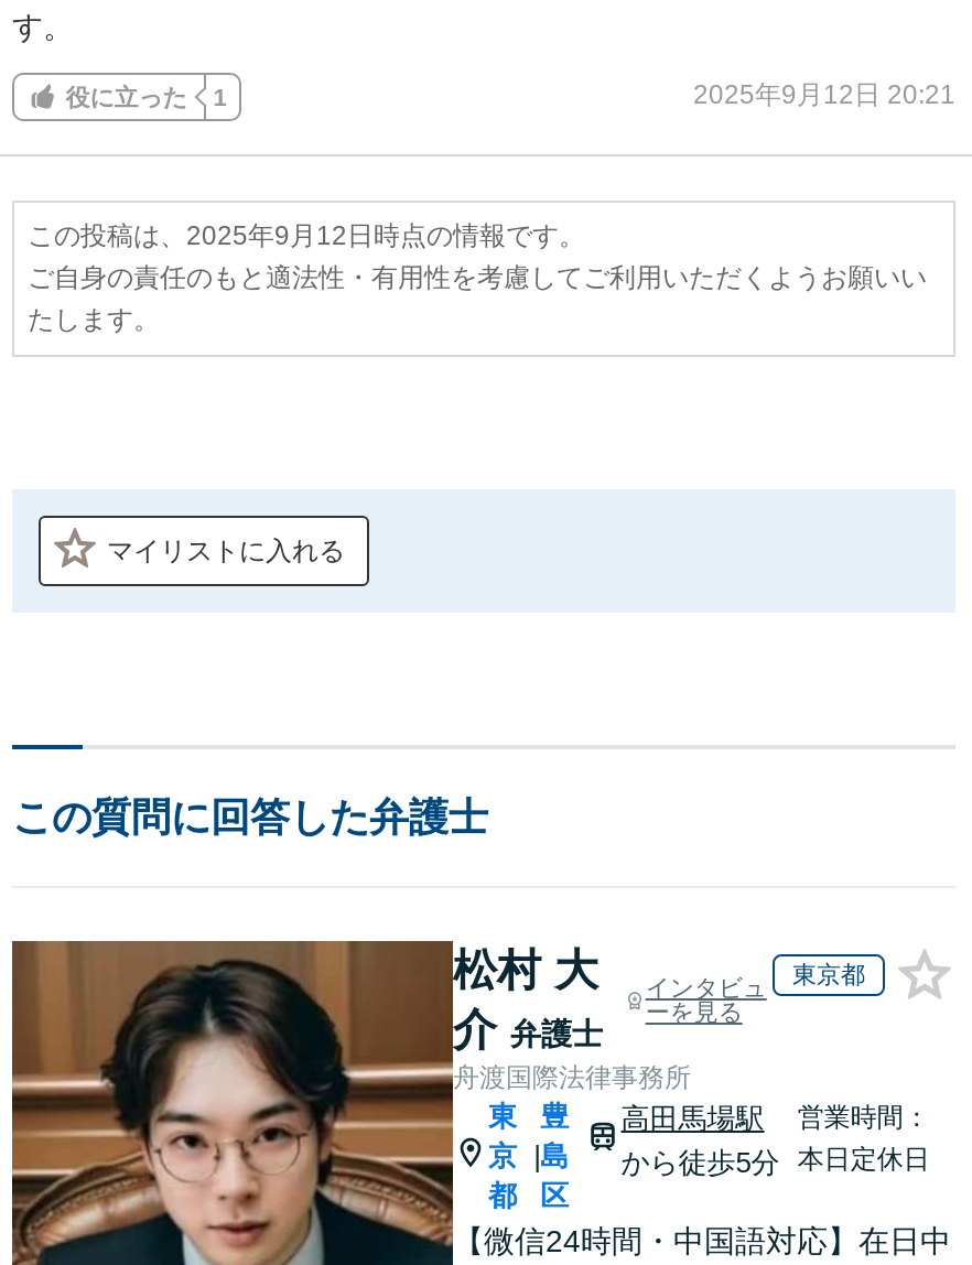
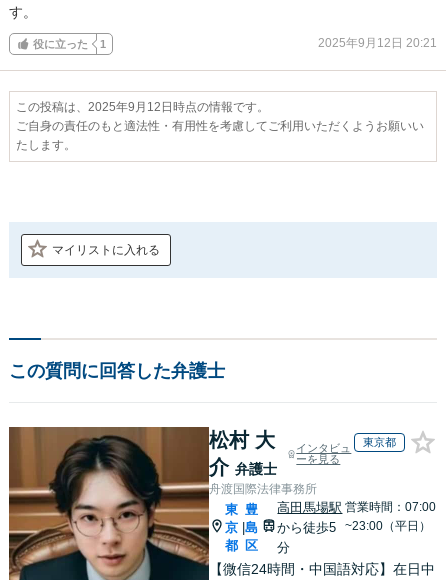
- 営業時間：
- 本日定休日
+ 営業時間：07:00
+ ~23:00（平日）
